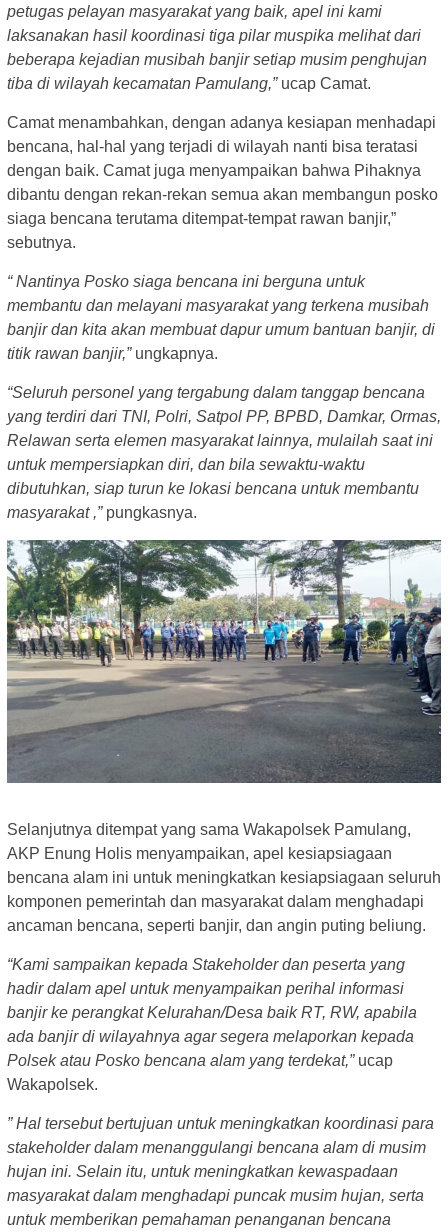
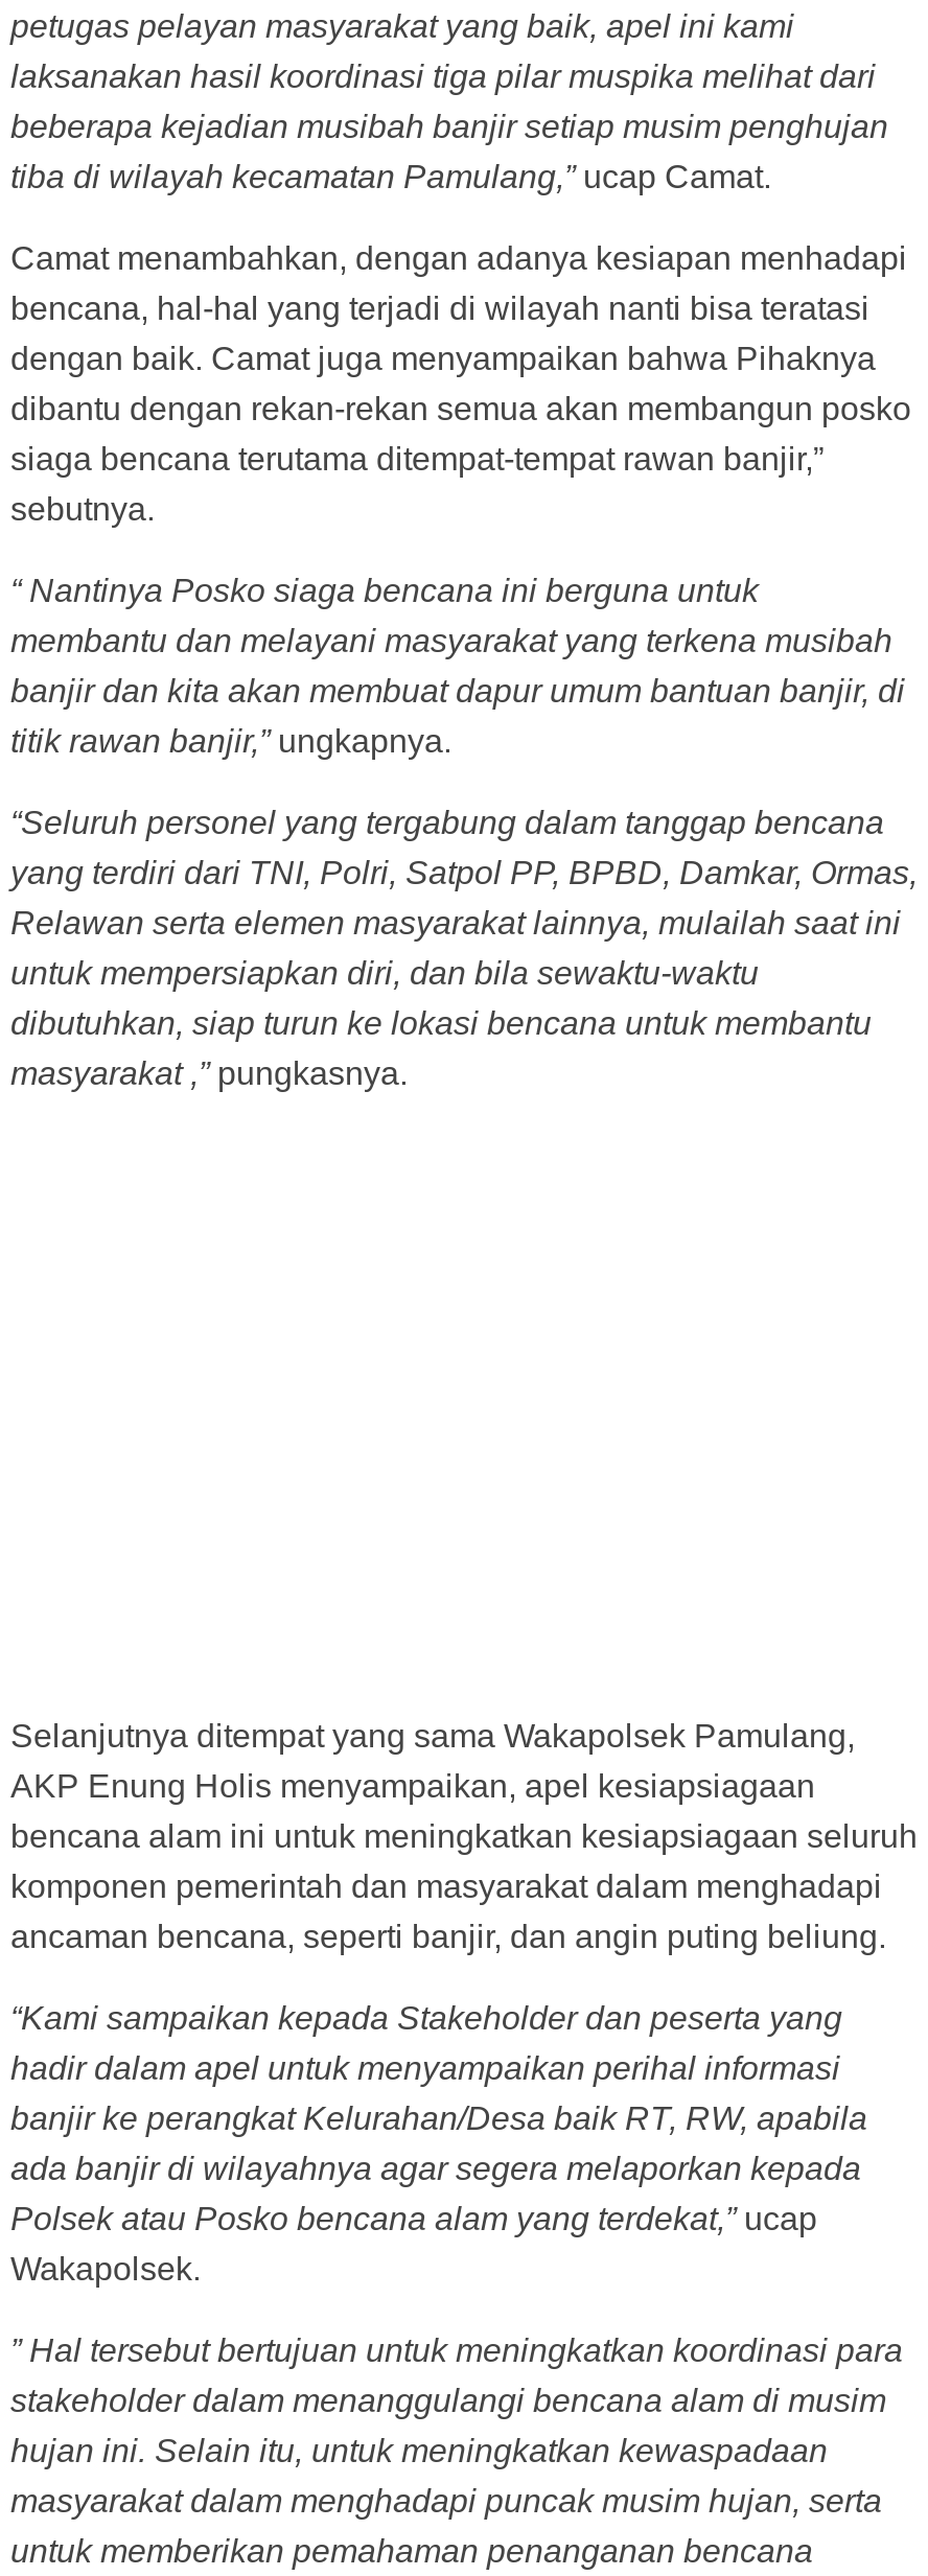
- [image]
